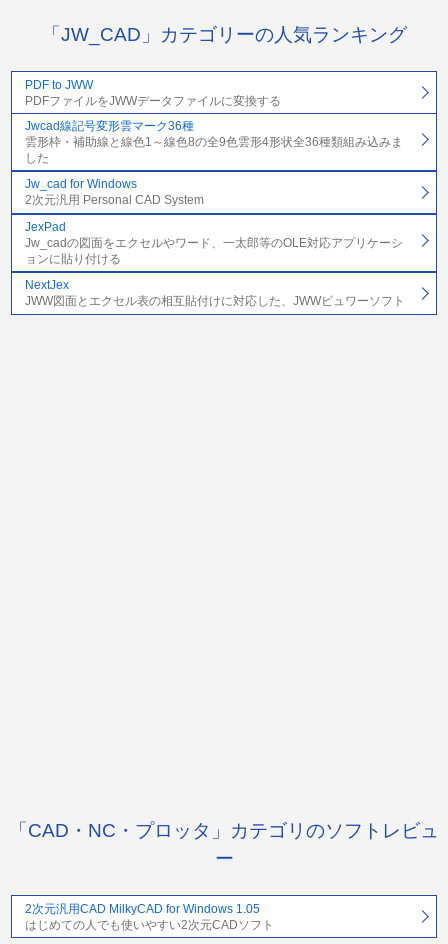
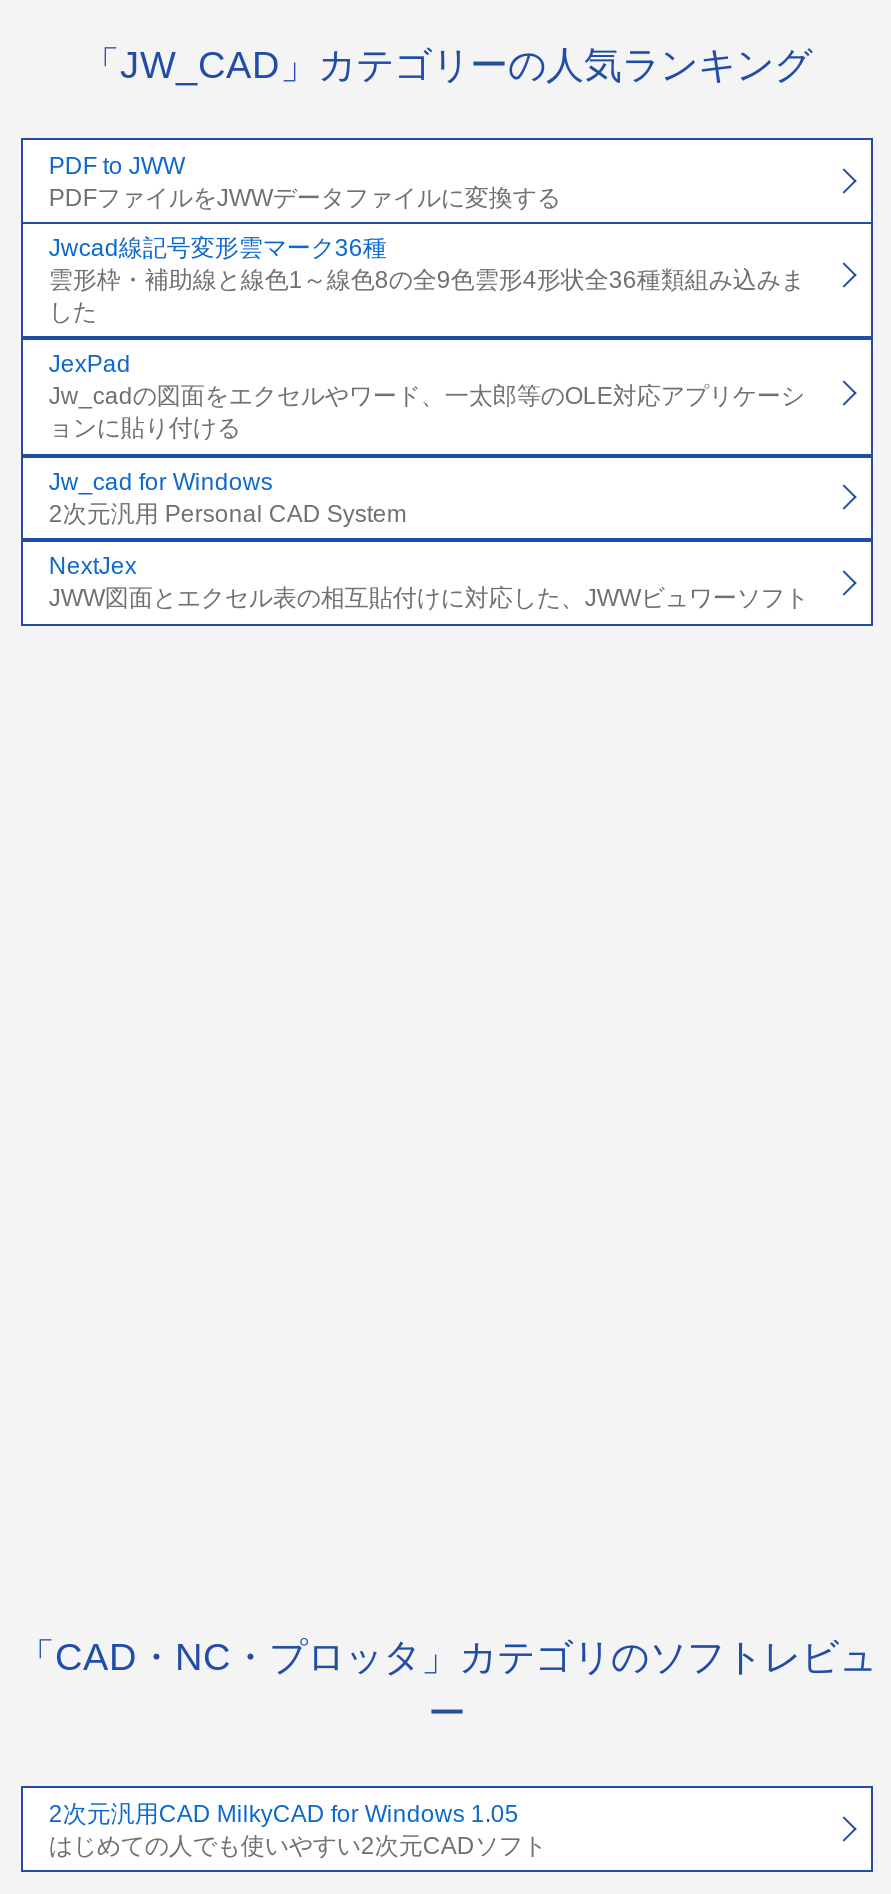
moved down: Jw_cad for Windows | 2次元汎用 Personal CAD System

moved up: JexPad | Jw_cadの図面をエクセルやワード、一太郎等のOLE対応アプリケーシ | ョンに貼り付ける
